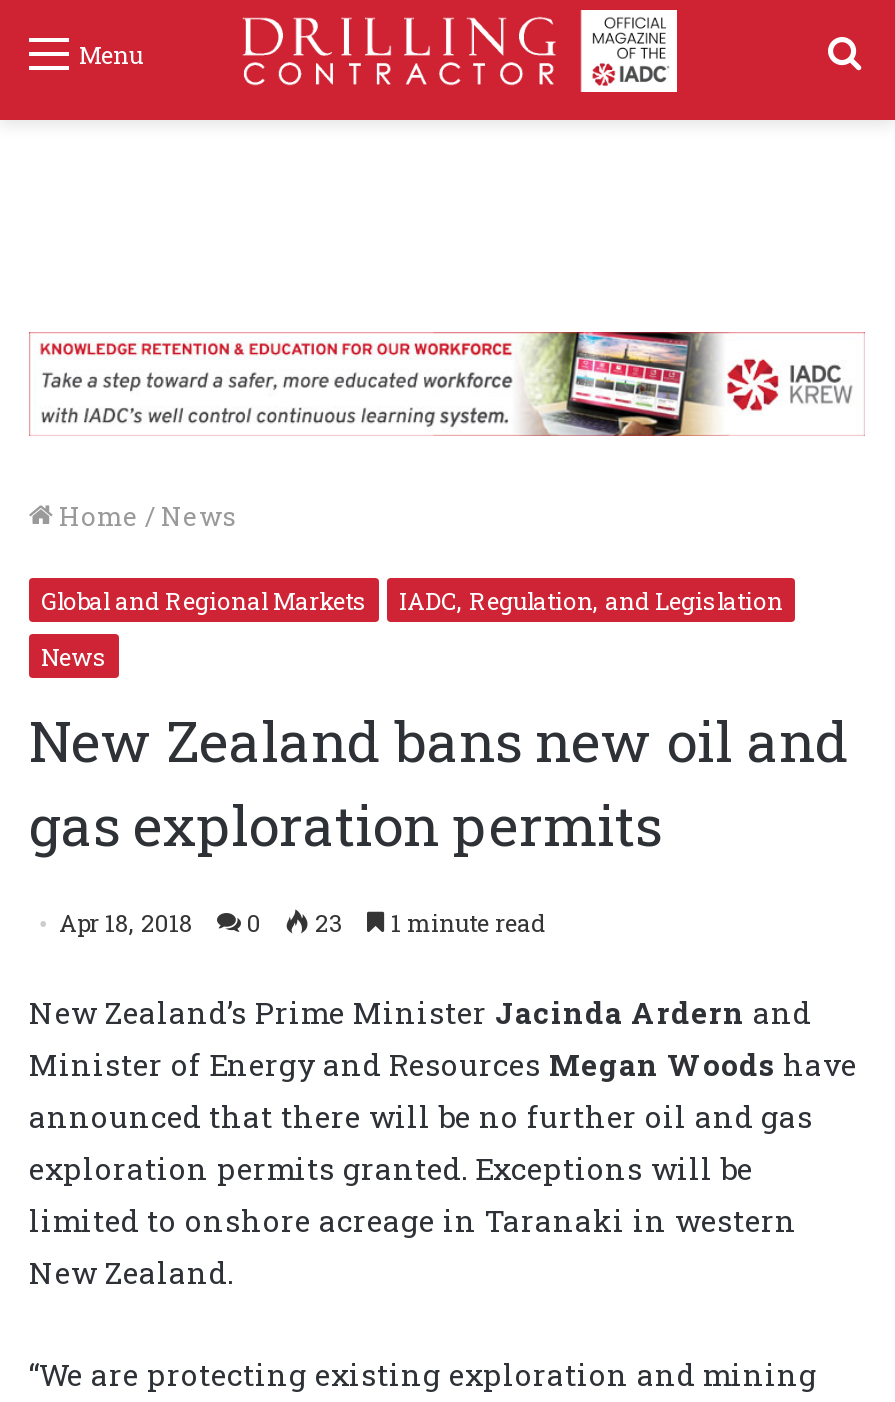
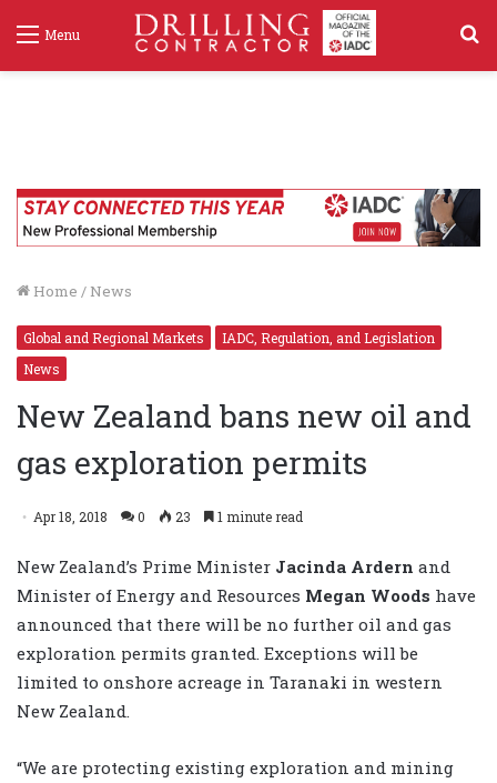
- [image]
+ [image]
